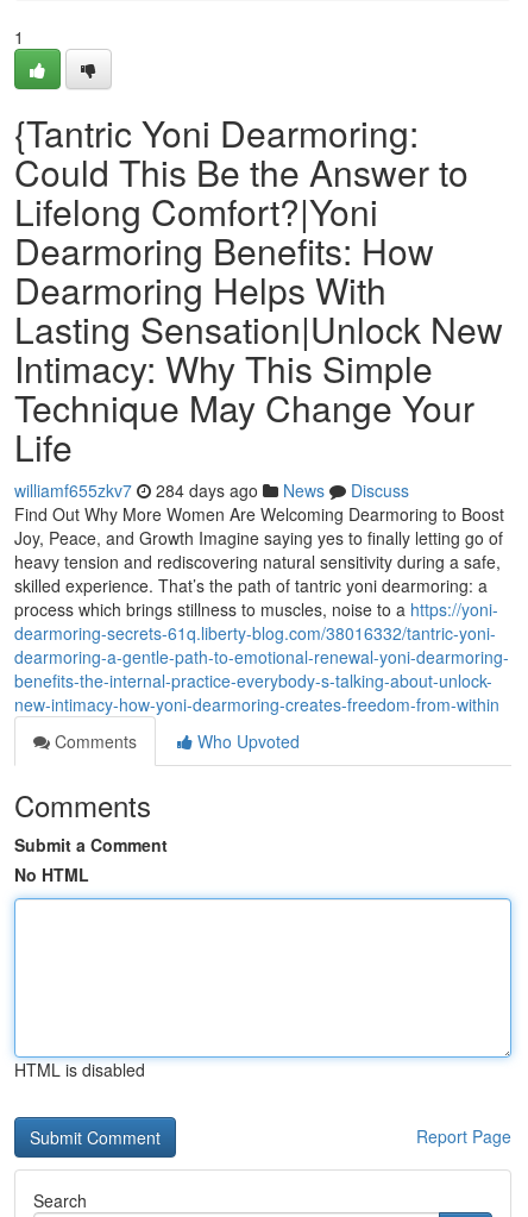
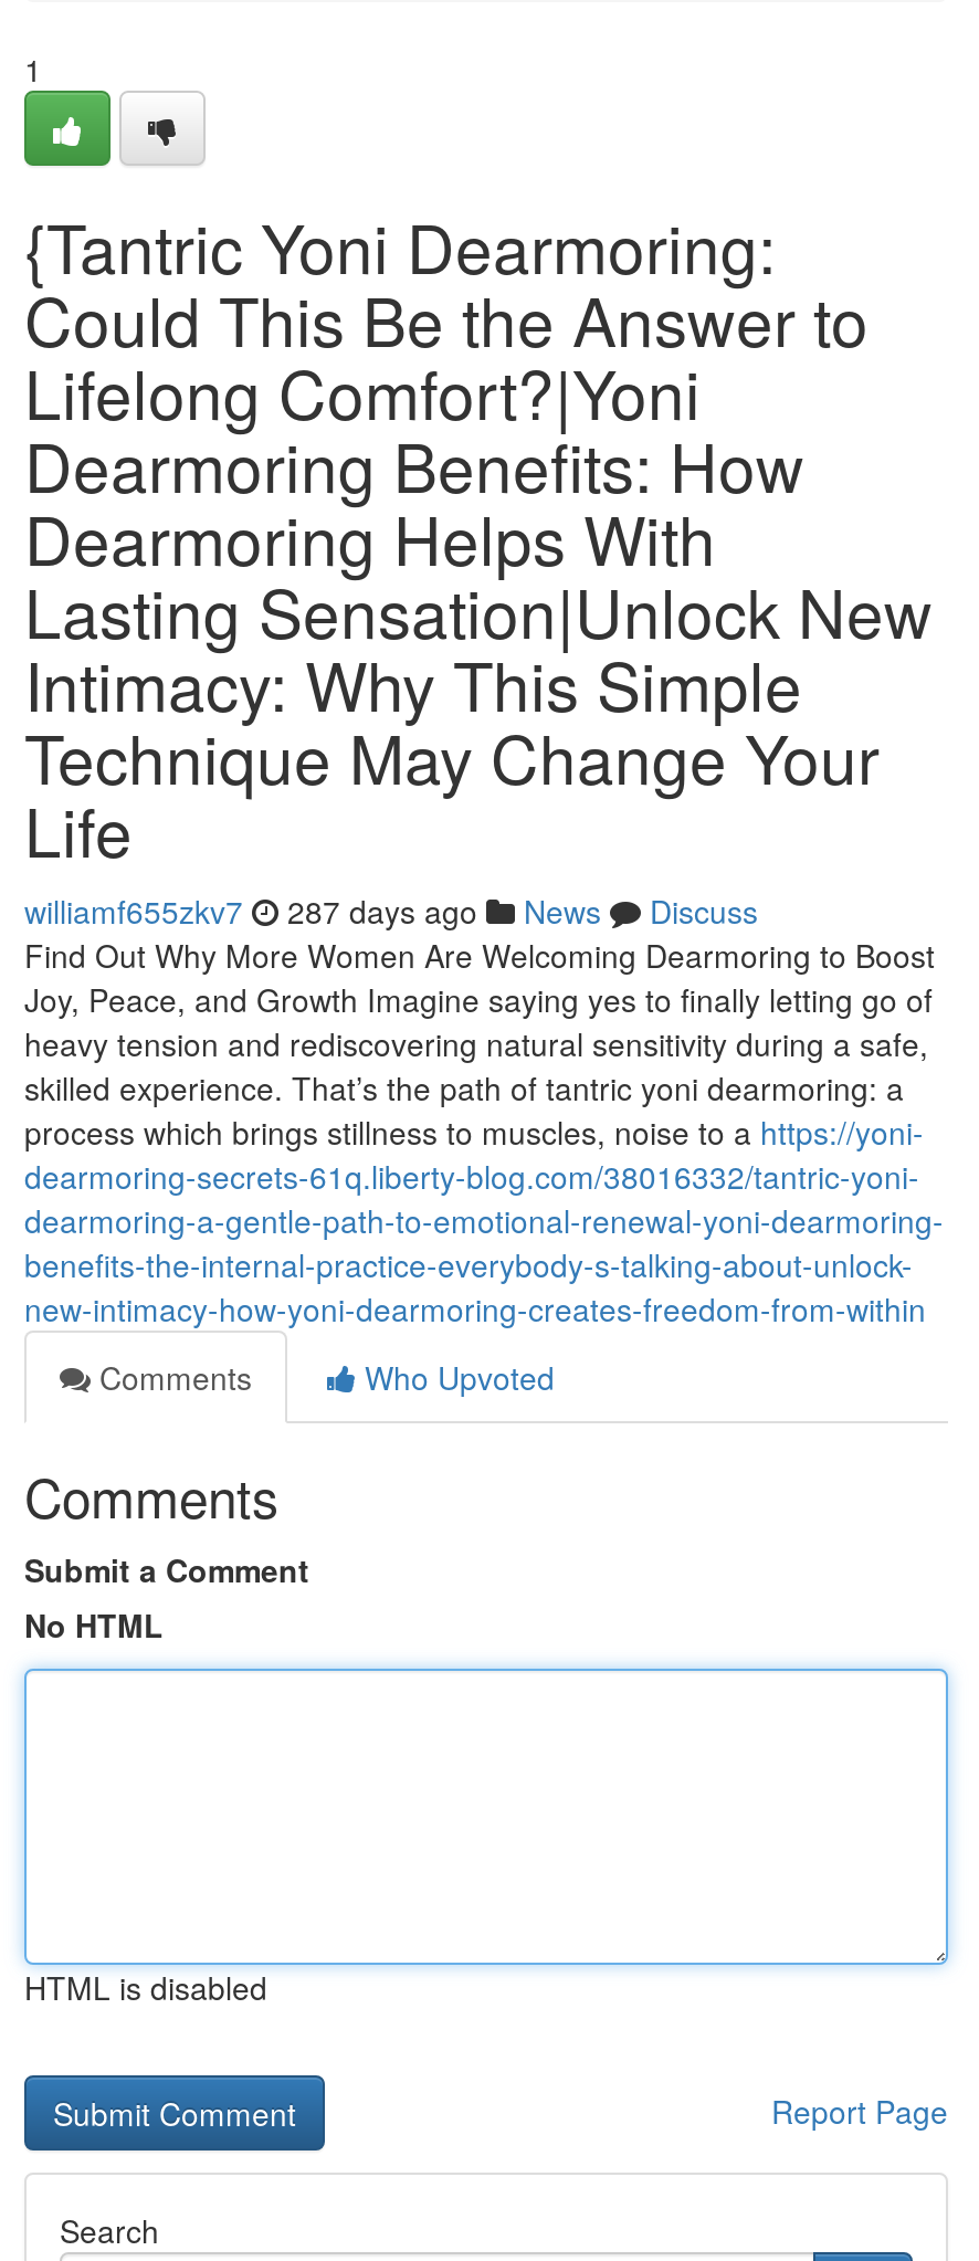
- williamf655zkv7 284 days ago News Discuss
+ williamf655zkv7 287 days ago News Discuss
